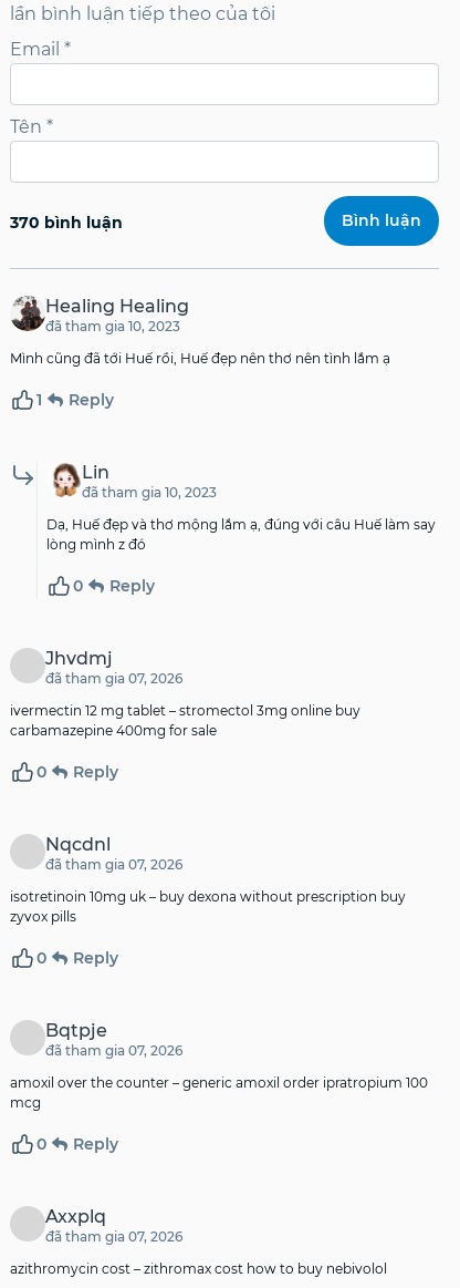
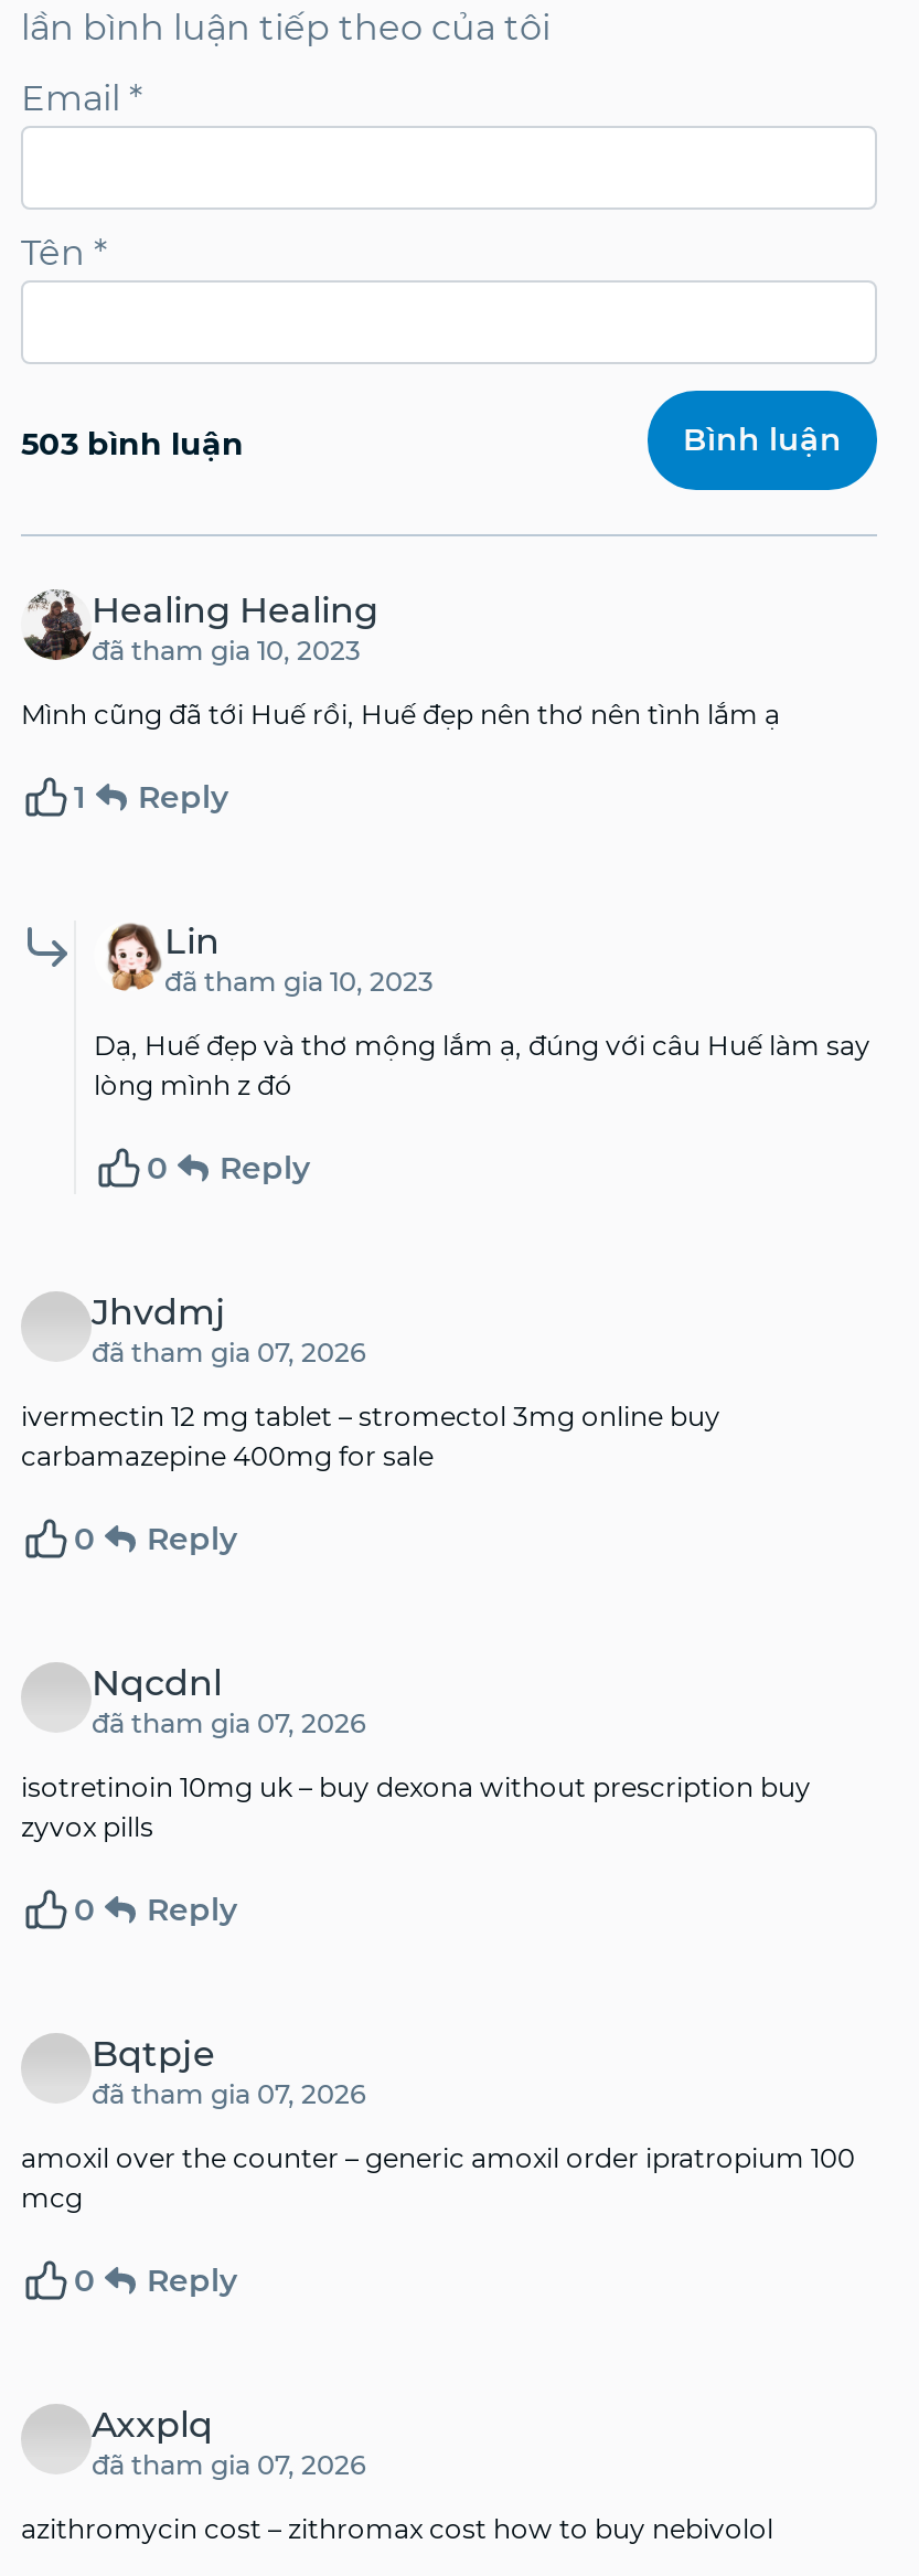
- 370 bình luận
+ 503 bình luận
